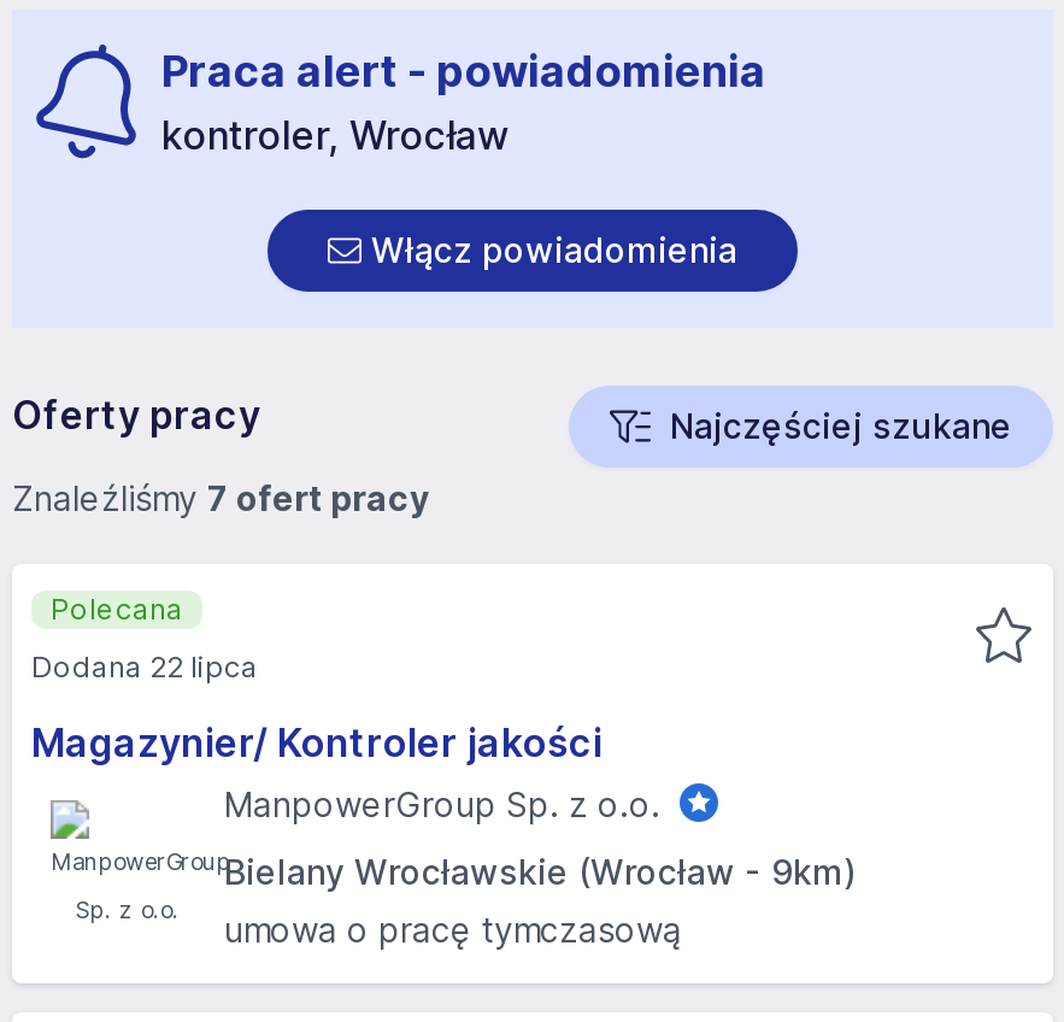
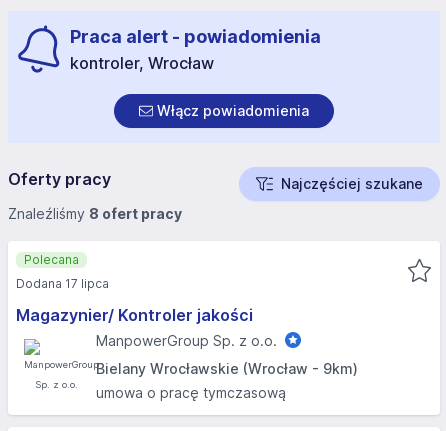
- Znaleźliśmy 7 ofert pracy
+ Znaleźliśmy 8 ofert pracy

- Dodana 22 lipca
+ Dodana 17 lipca
